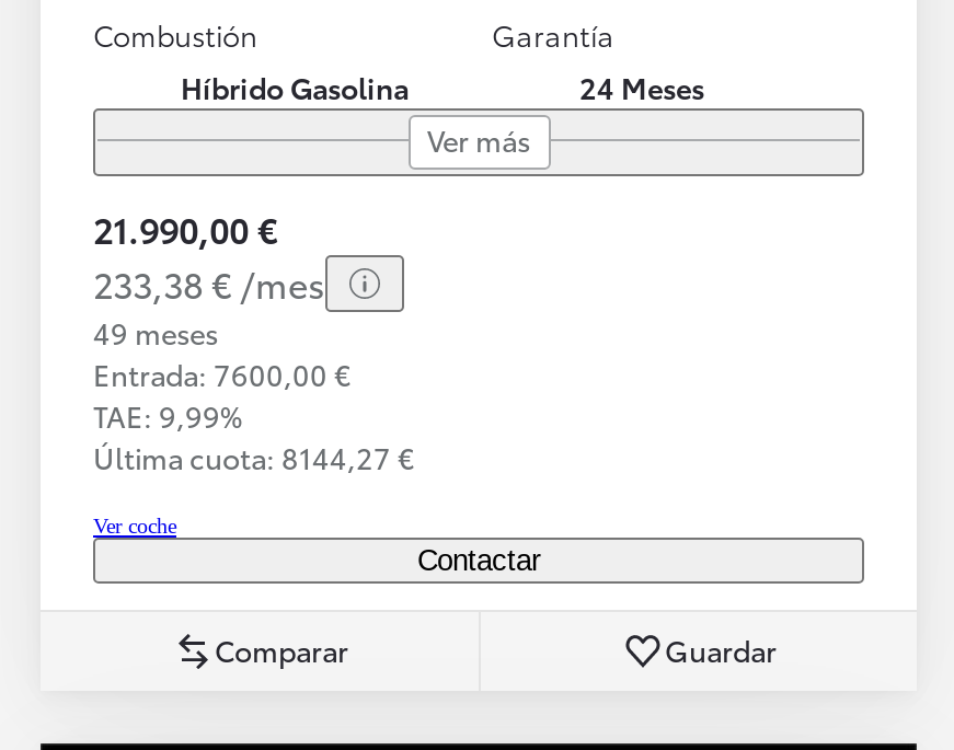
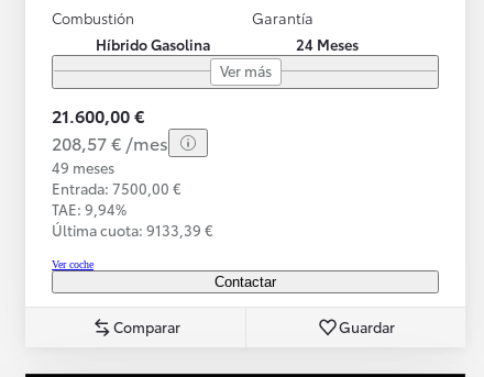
- 21.990,00 €
+ 21.600,00 €

- 233,38 € /mes
+ 208,57 € /mes

- Entrada: 7600,00 €
+ Entrada: 7500,00 €

- TAE: 9,99%
+ TAE: 9,94%

- Última cuota: 8144,27 €
+ Última cuota: 9133,39 €
